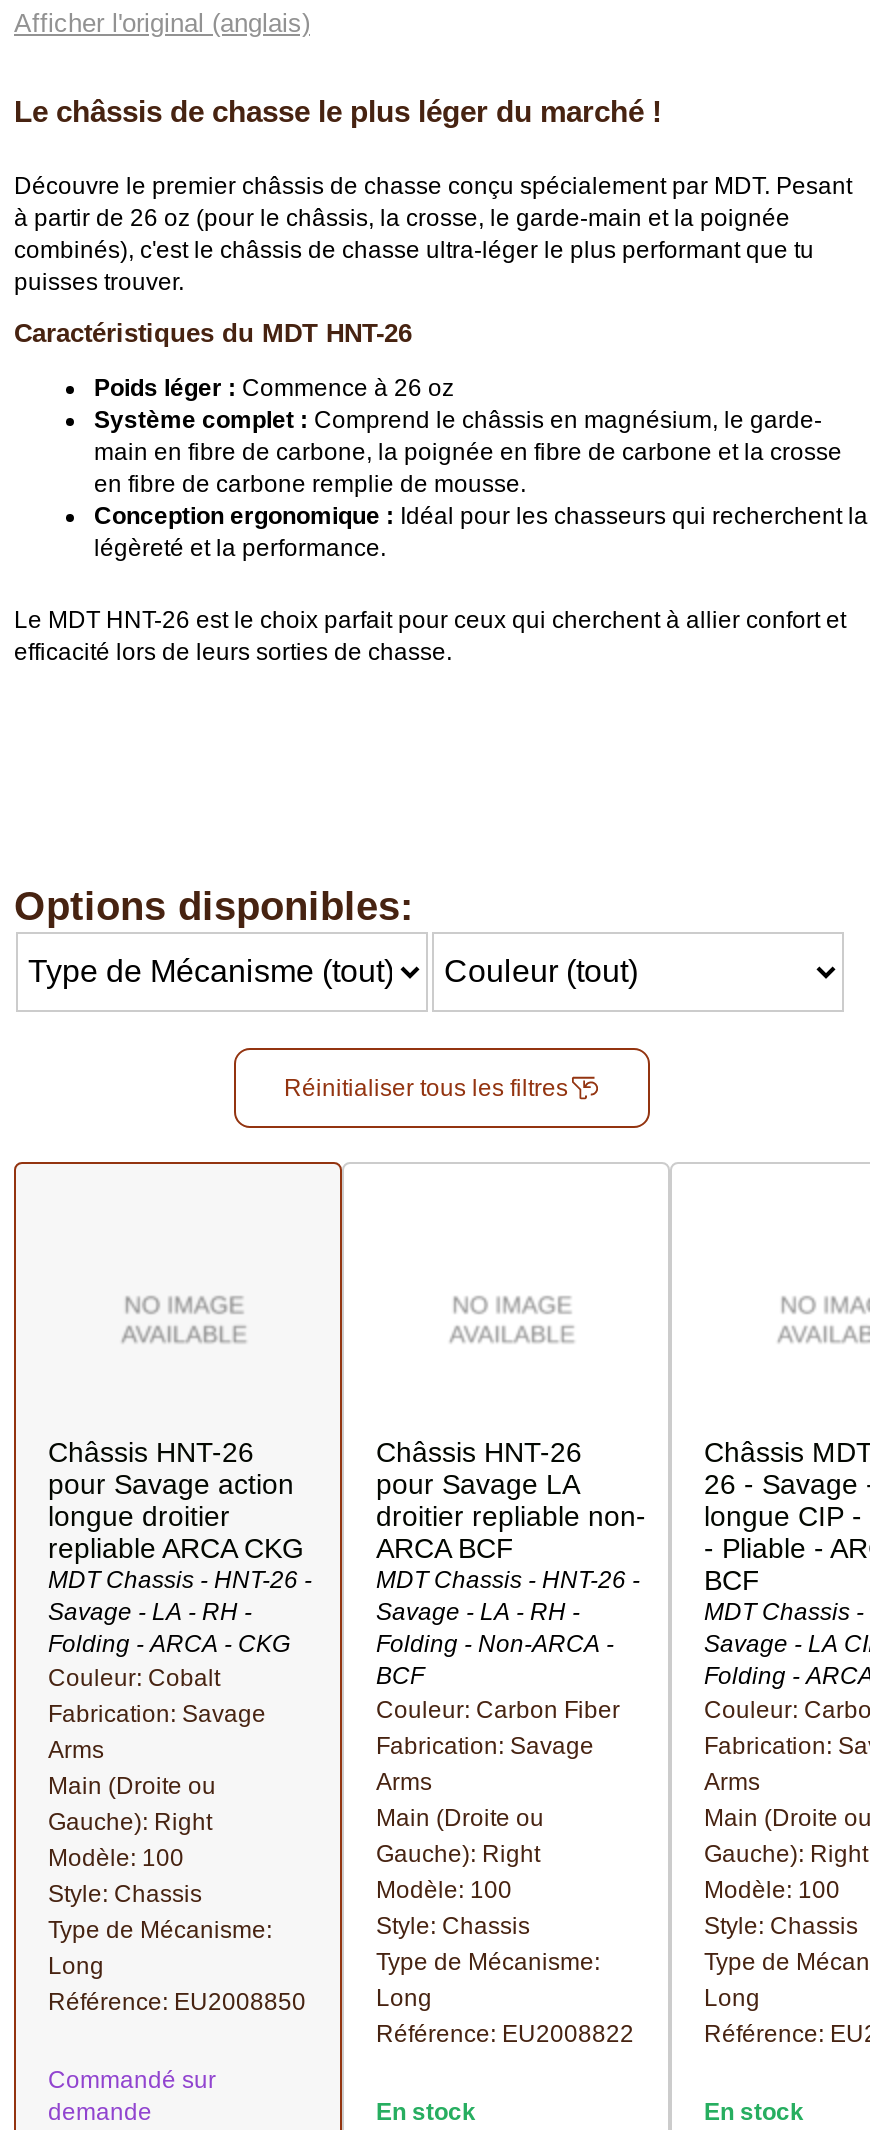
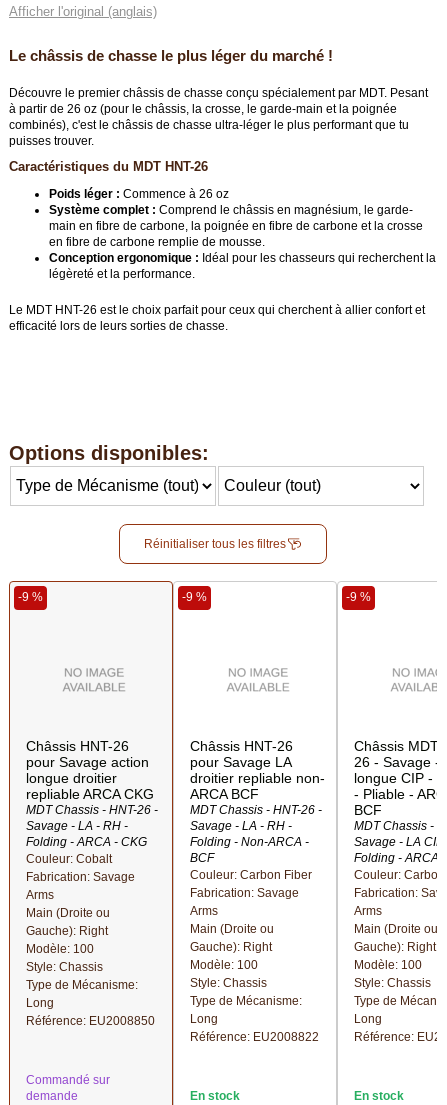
+ -9 %

+ -9 %

+ -9 %
